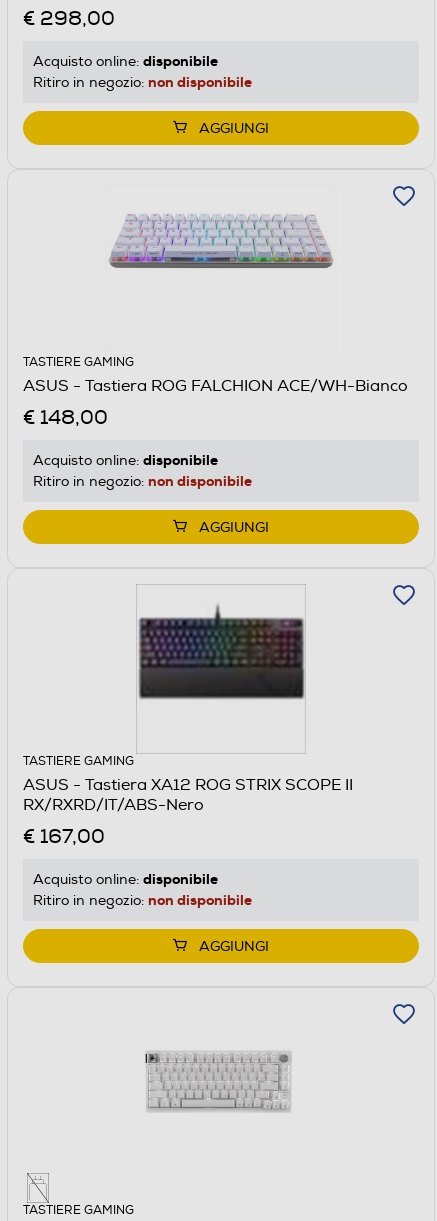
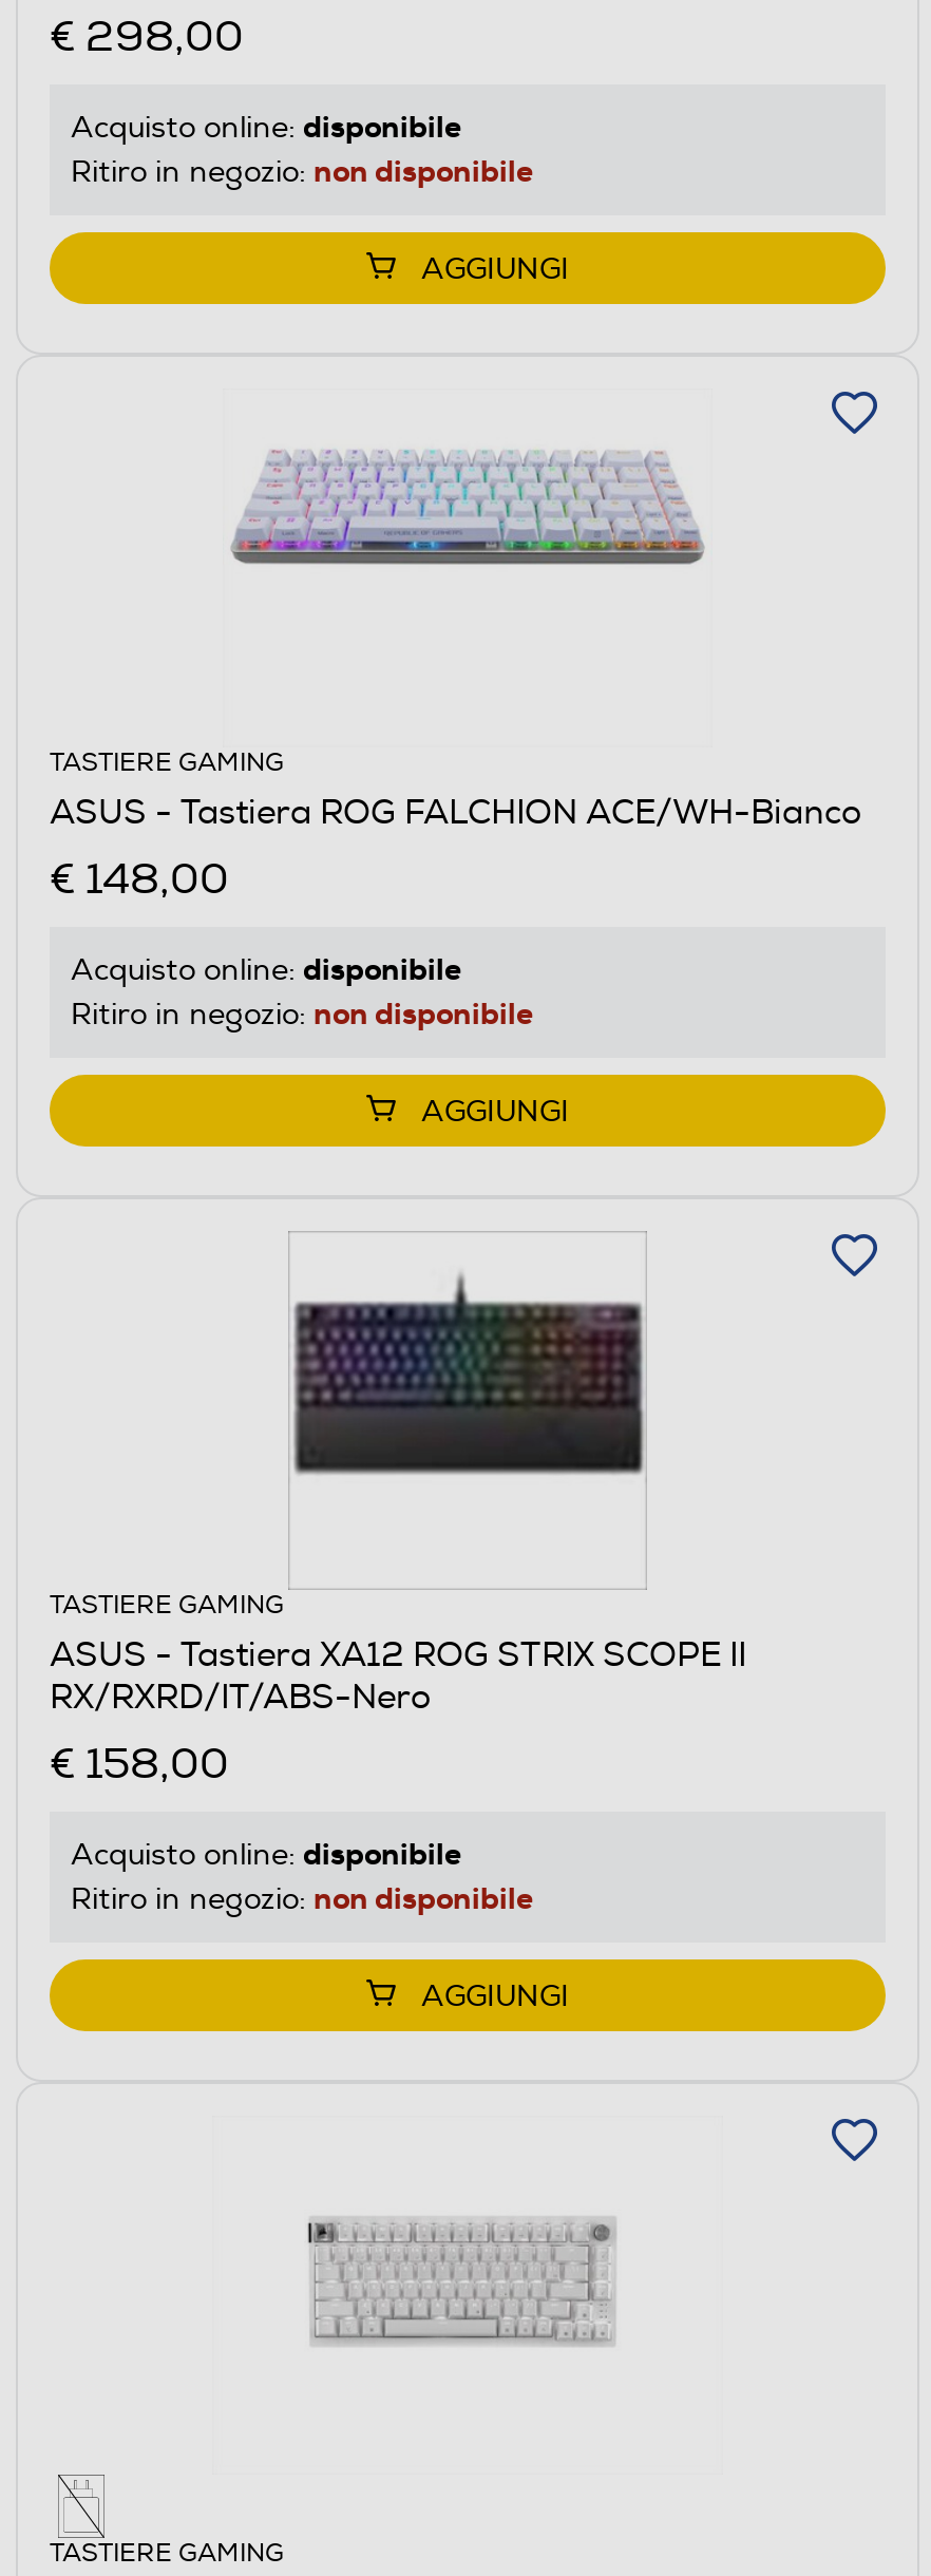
- € 167,00
+ € 158,00
